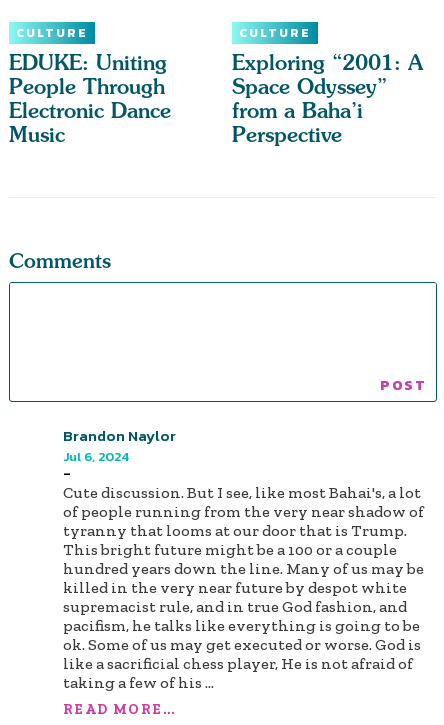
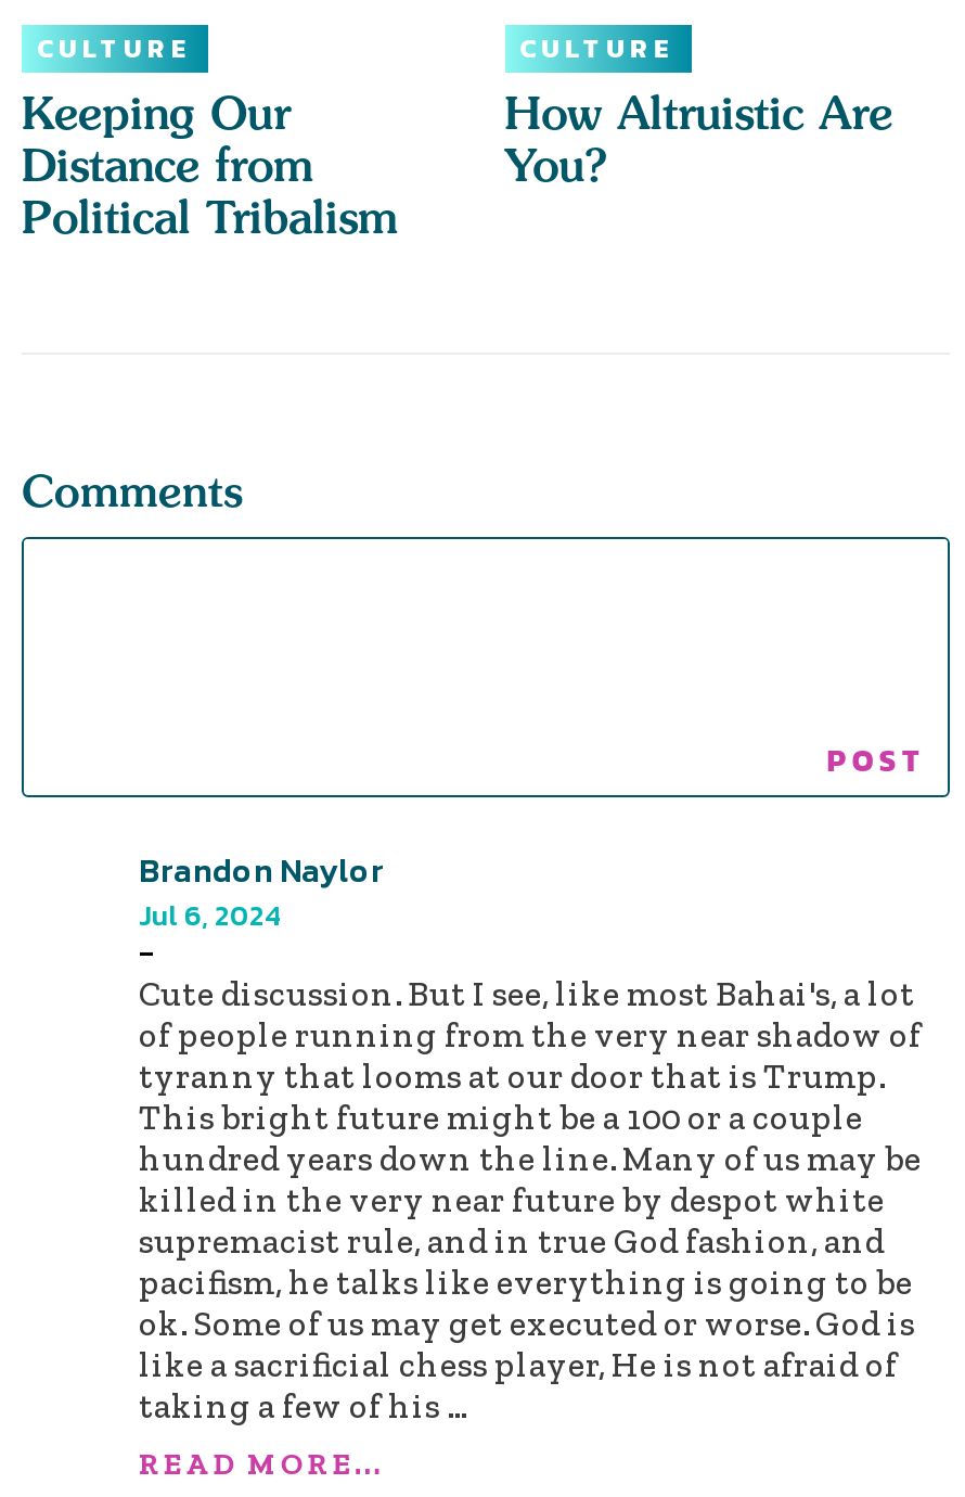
- EDUKE: Uniting
- People Through
- Electronic Dance
- Music
+ Keeping Our
+ Distance from
+ Political Tribalism

- Exploring “2001: A
- Space Odyssey”
- from a Baha’i
- Perspective
+ How Altruistic Are
+ You?
